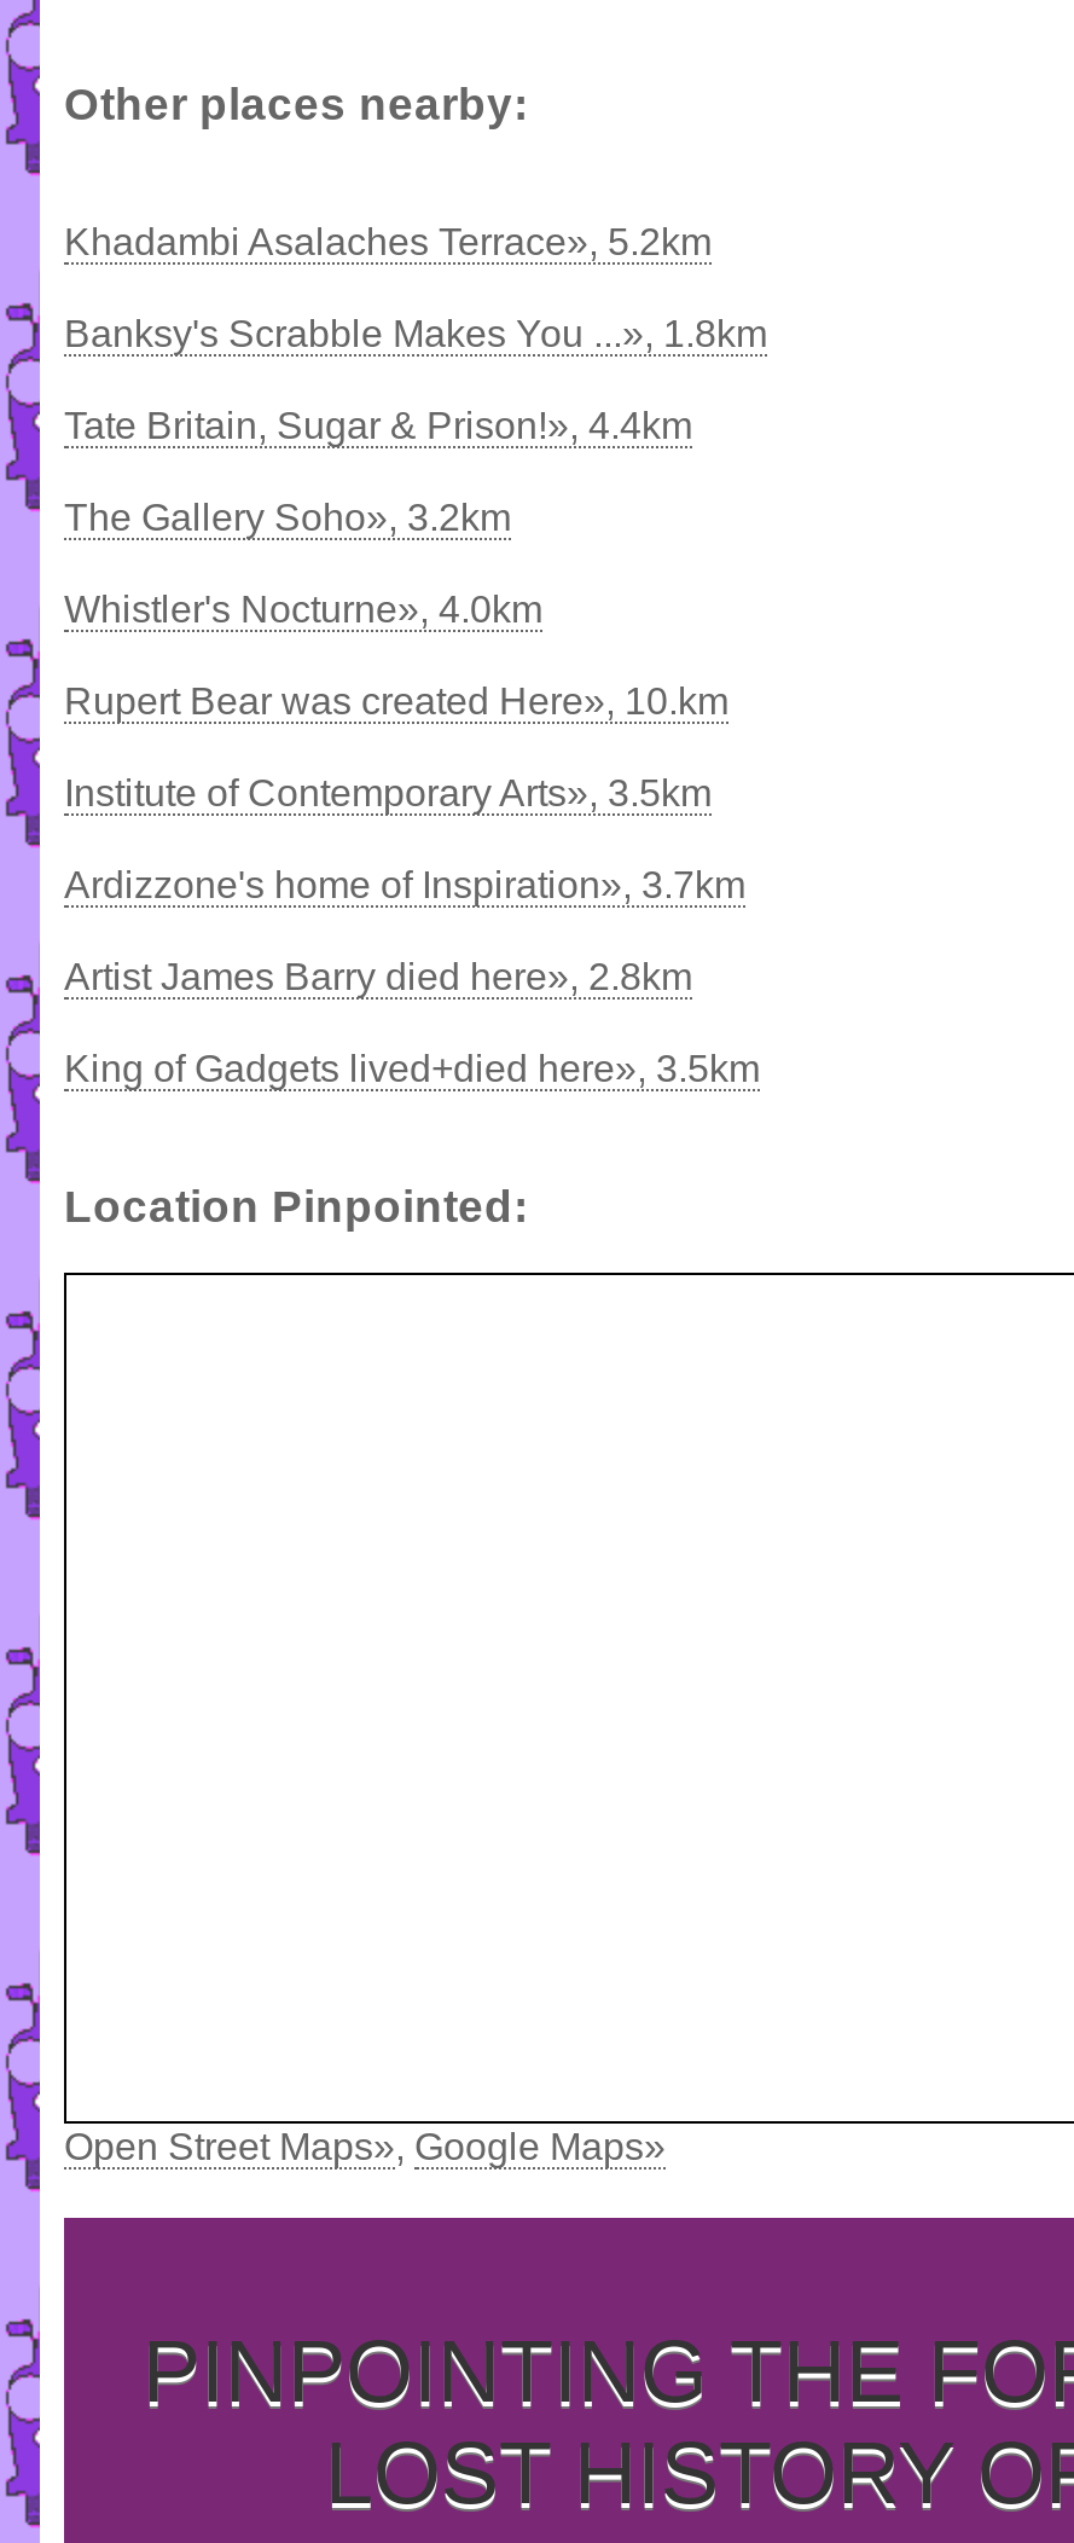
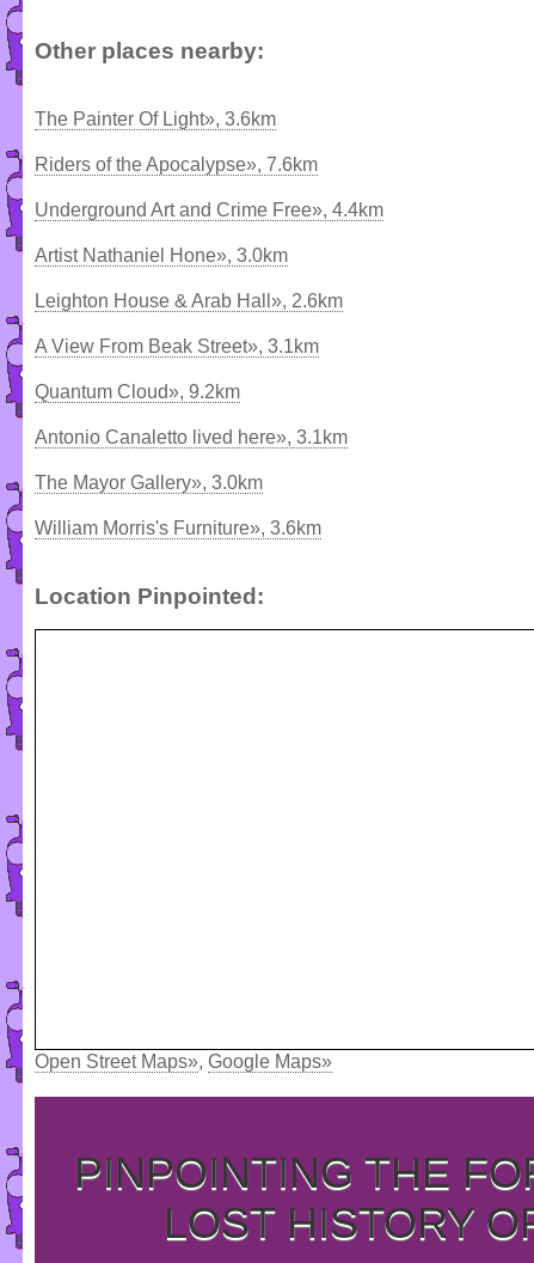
- Khadambi Asalaches Terrace», 5.2km
+ The Painter Of Light», 3.6km

- Banksy's Scrabble Makes You ...», 1.8km
+ Riders of the Apocalypse», 7.6km

- Tate Britain, Sugar & Prison!», 4.4km
+ Underground Art and Crime Free», 4.4km

- The Gallery Soho», 3.2km
+ Artist Nathaniel Hone», 3.0km

- Whistler's Nocturne», 4.0km
+ Leighton House & Arab Hall», 2.6km

- Rupert Bear was created Here», 10.km
+ A View From Beak Street», 3.1km

- Institute of Contemporary Arts», 3.5km
+ Quantum Cloud», 9.2km

- Ardizzone's home of Inspiration», 3.7km
+ Antonio Canaletto lived here», 3.1km

- Artist James Barry died here», 2.8km
+ The Mayor Gallery», 3.0km

- King of Gadgets lived+died here», 3.5km
+ William Morris's Furniture», 3.6km
